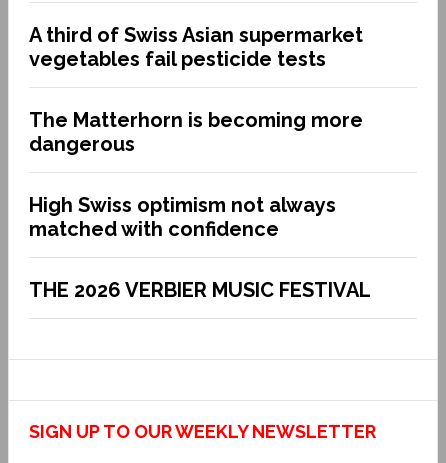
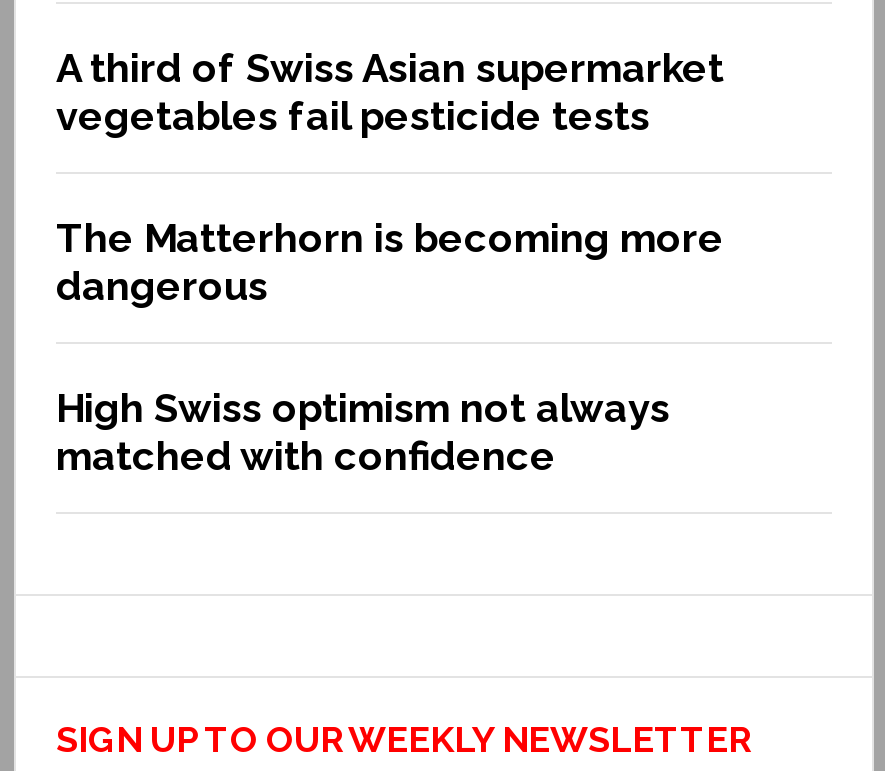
- THE 2026 VERBIER MUSIC FESTIVAL
